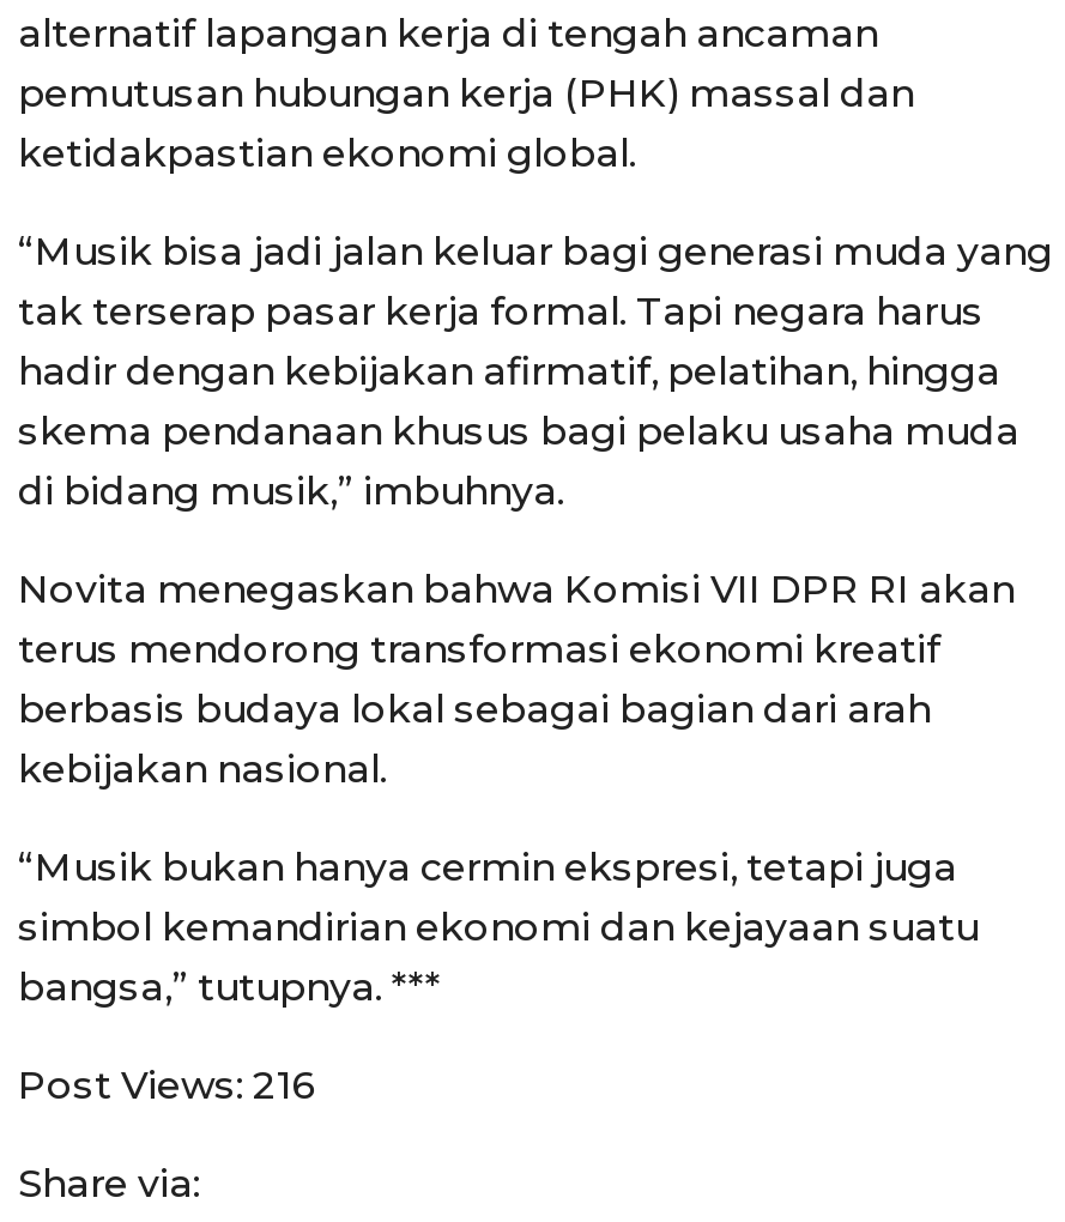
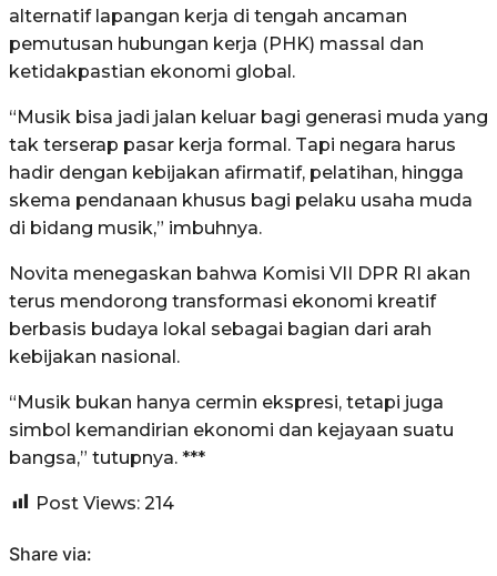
- Post Views: 216
+ Post Views: 214
